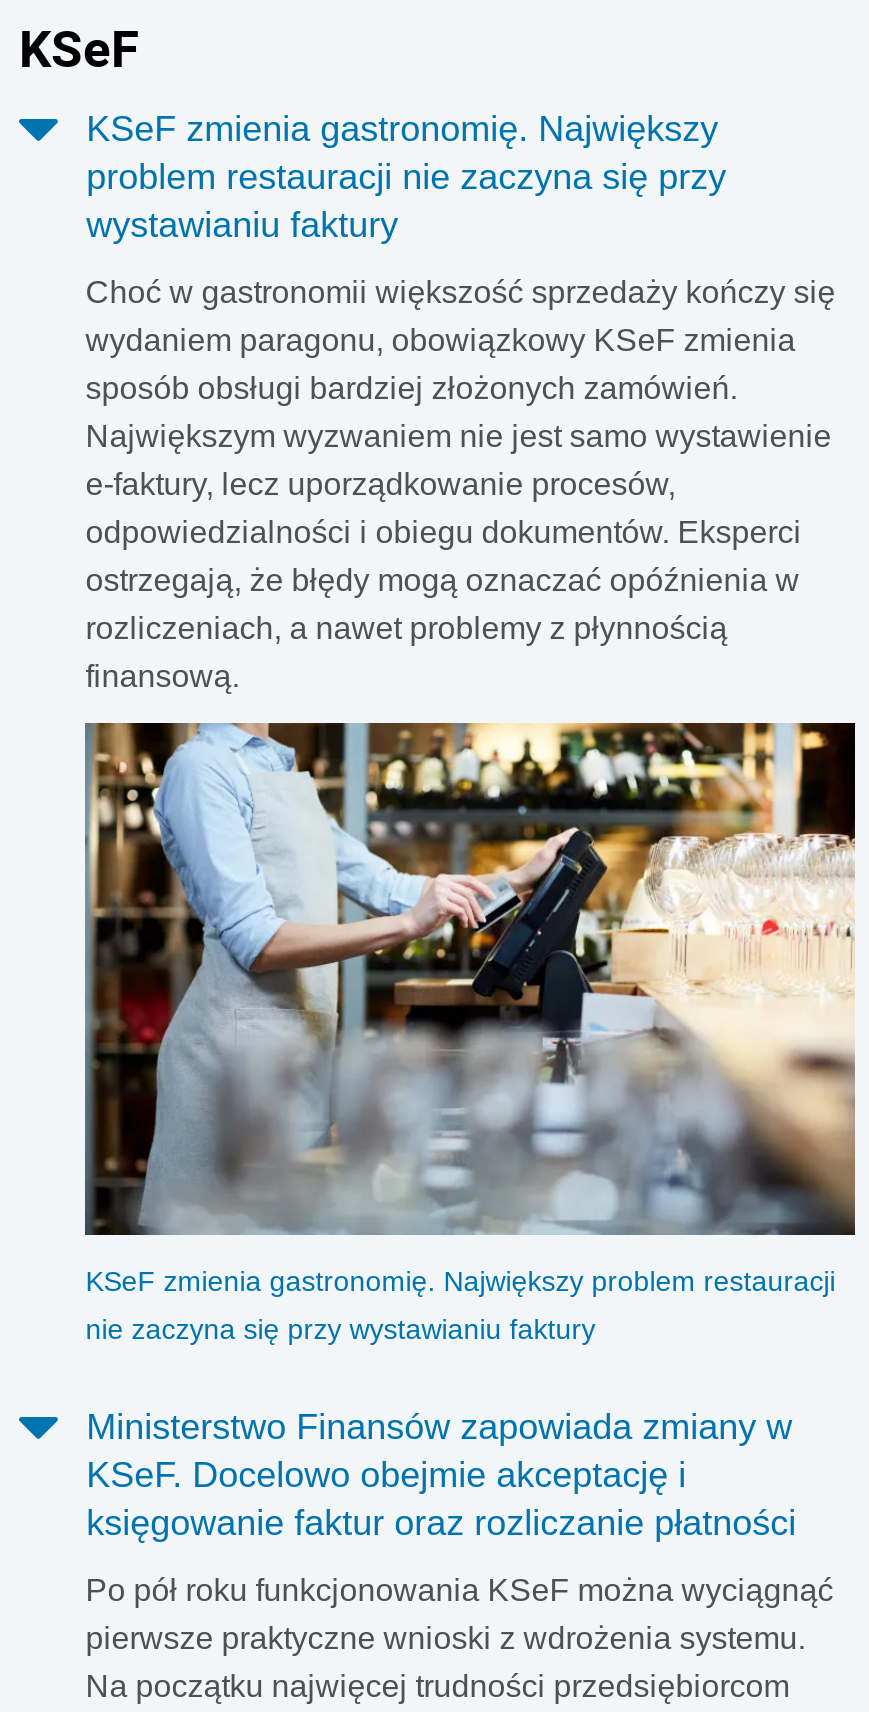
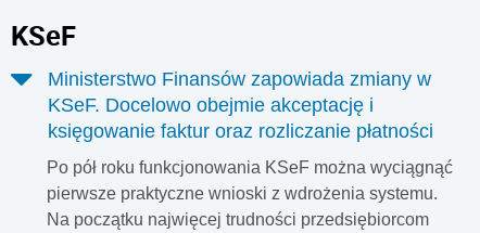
- KSeF zmienia gastronomię. Największy
- problem restauracji nie zaczyna się przy
- wystawianiu faktury
- Choć w gastronomii większość sprzedaży kończy się
- wydaniem paragonu, obowiązkowy KSeF zmienia
- sposób obsługi bardziej złożonych zamówień.
- Największym wyzwaniem nie jest samo wystawienie
- e-faktury, lecz uporządkowanie procesów,
- odpowiedzialności i obiegu dokumentów. Eksperci
- ostrzegają, że błędy mogą oznaczać opóźnienia w
- rozliczeniach, a nawet problemy z płynnością
- finansową.

- [image]
- KSeF zmienia gastronomię. Największy problem restauracji
- nie zaczyna się przy wystawianiu faktury
